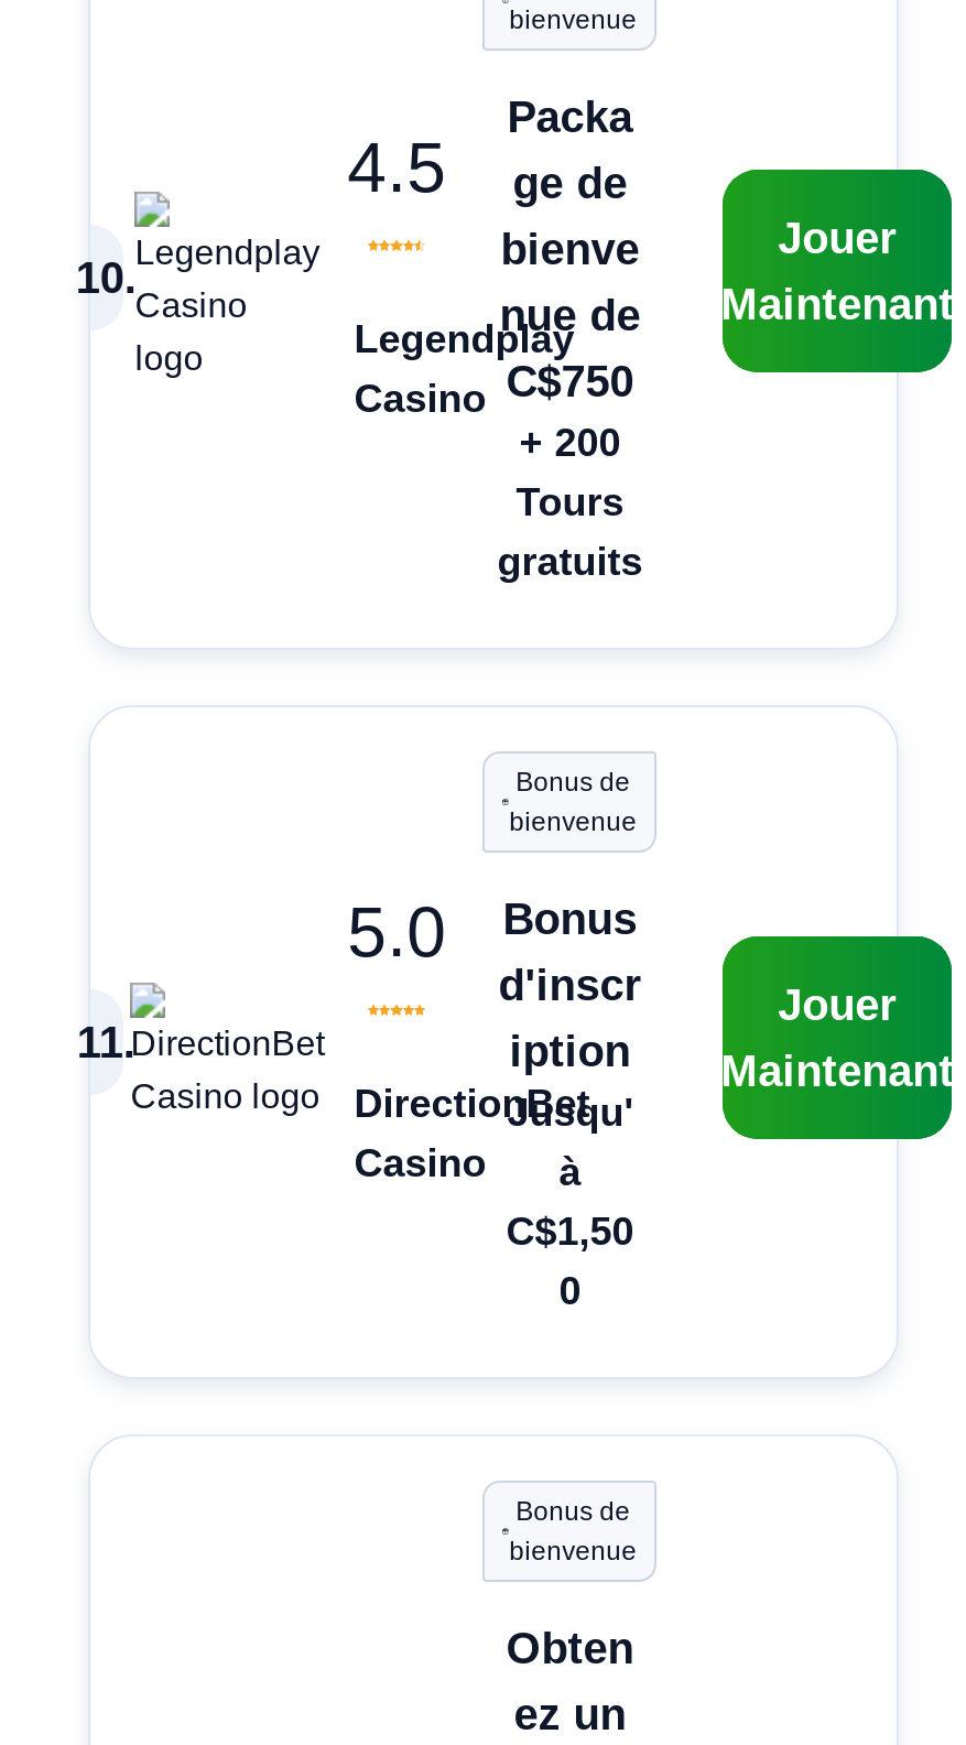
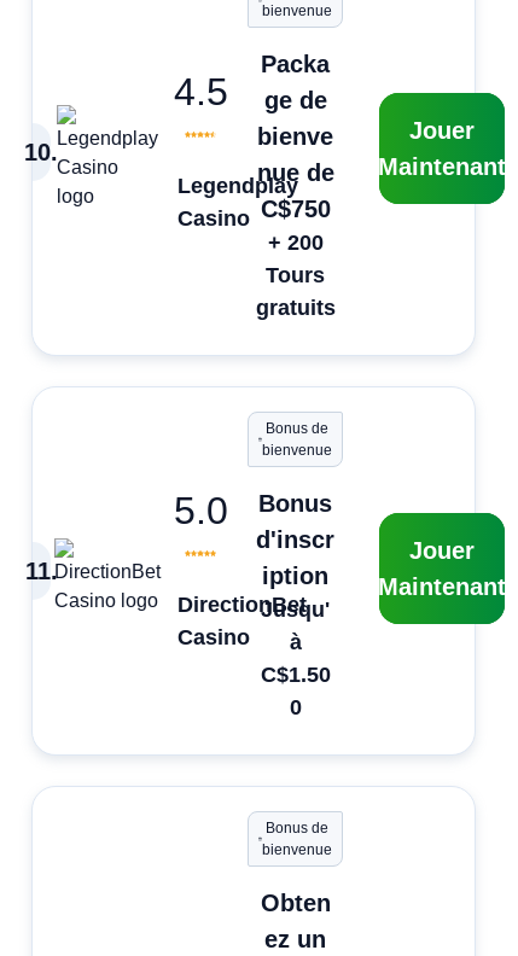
- C$1,50
+ C$1.50
